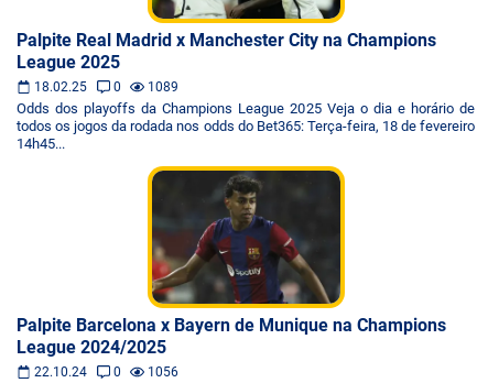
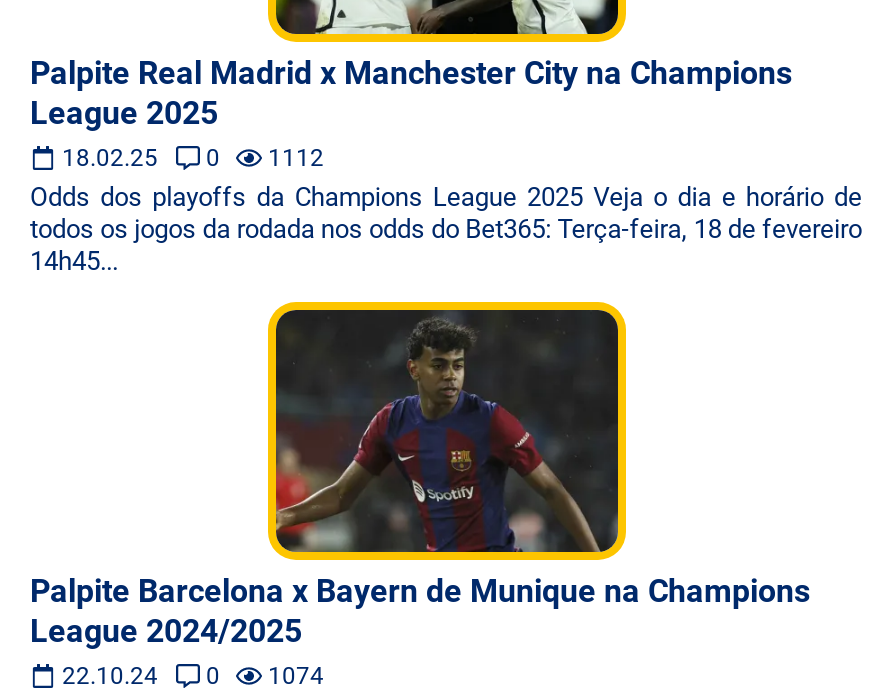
- 18.02.25 0 1089
+ 18.02.25 0 1112

- 22.10.24 0 1056
+ 22.10.24 0 1074
